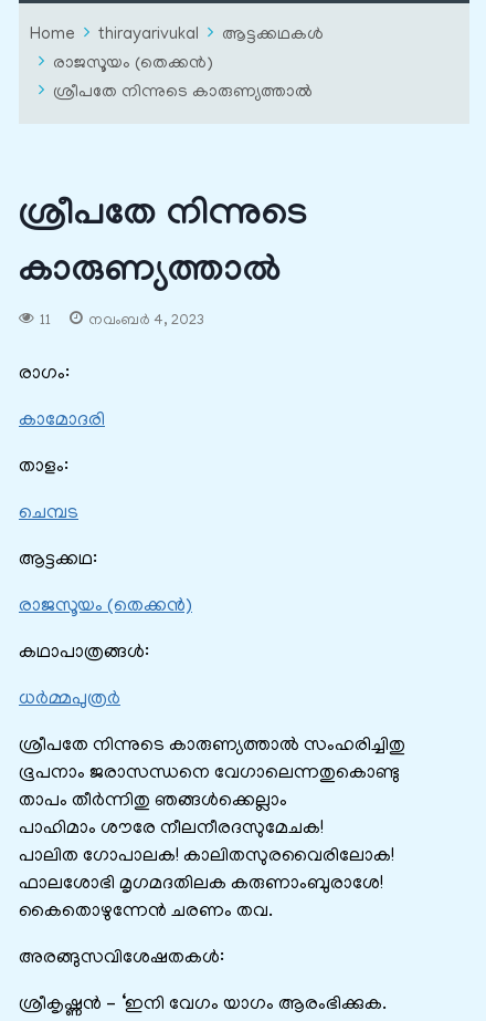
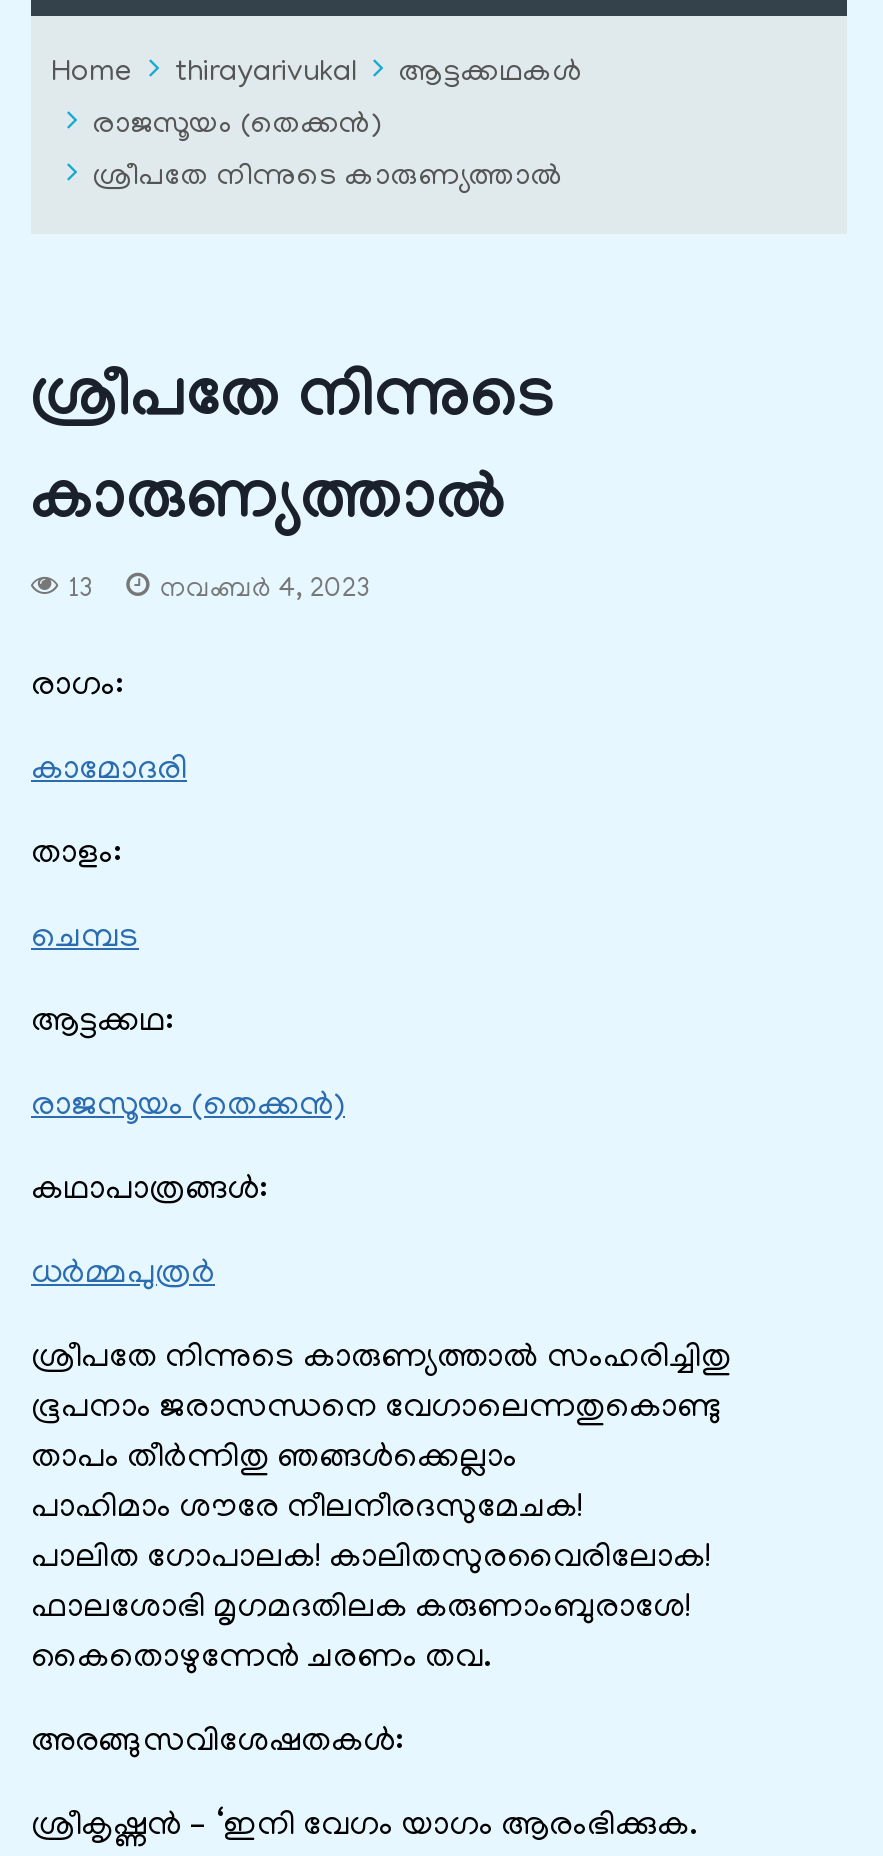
- 11
+ 13
